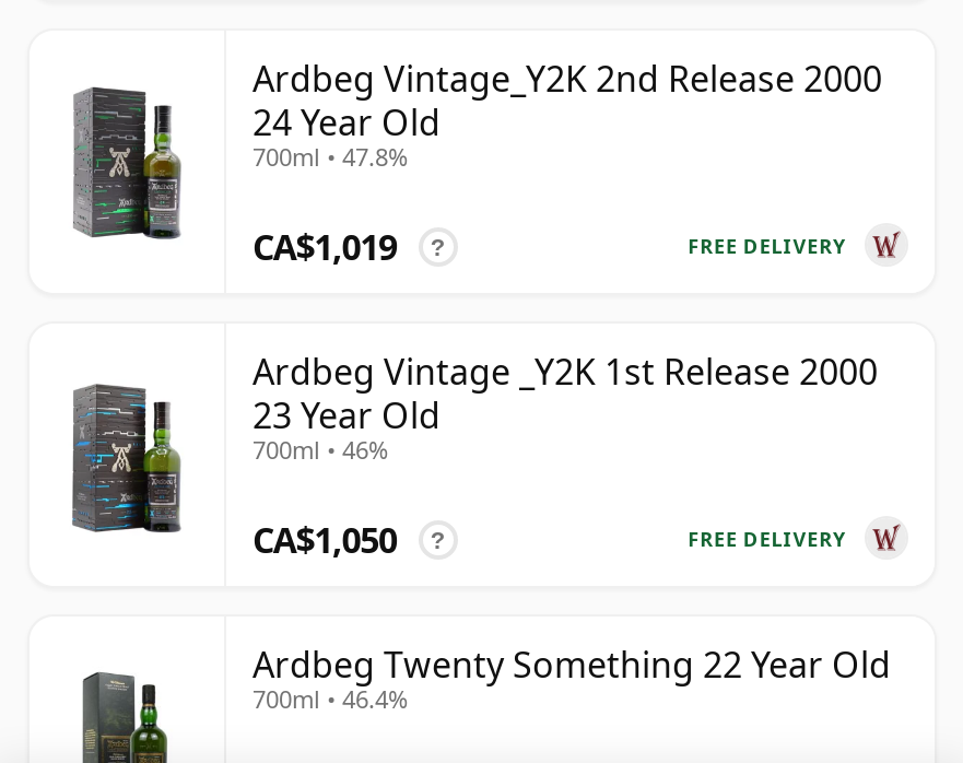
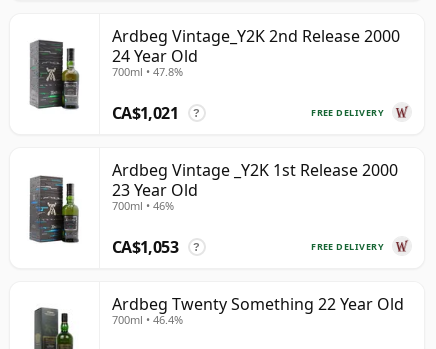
- CA$1,019
+ CA$1,021

- CA$1,050
+ CA$1,053
